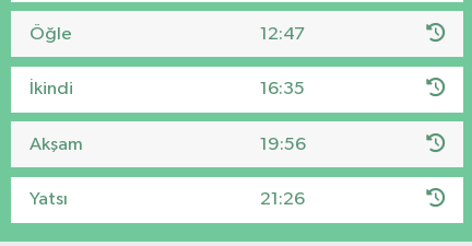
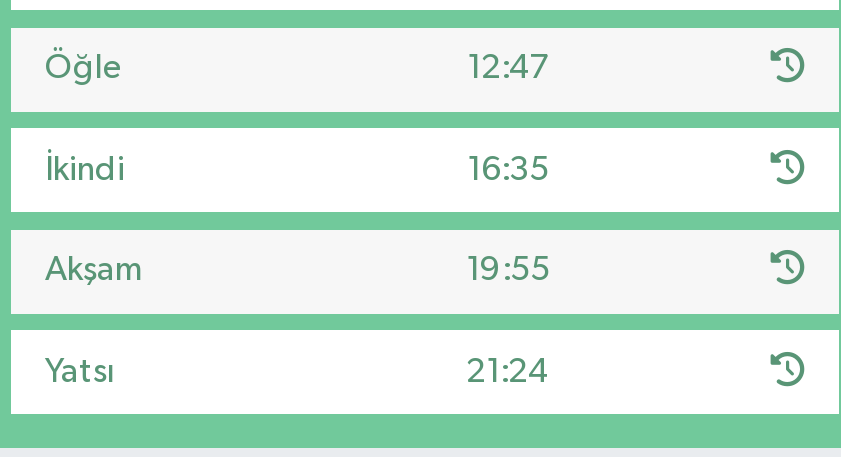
- 19:56
+ 19:55

- 21:26
+ 21:24
